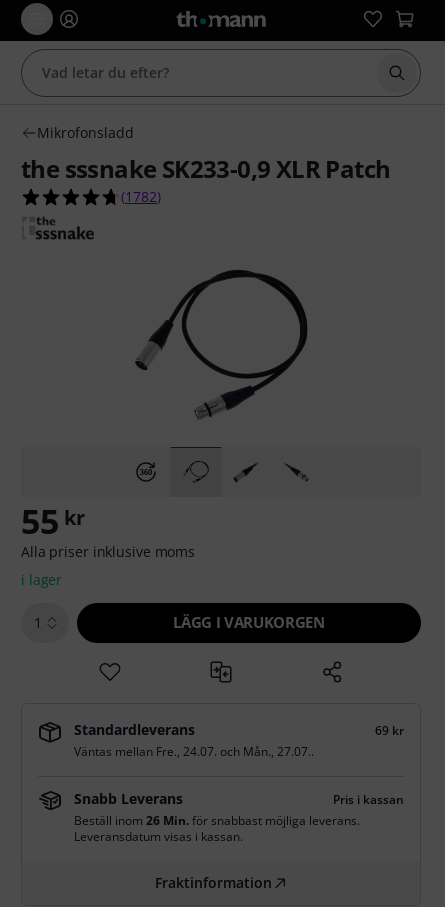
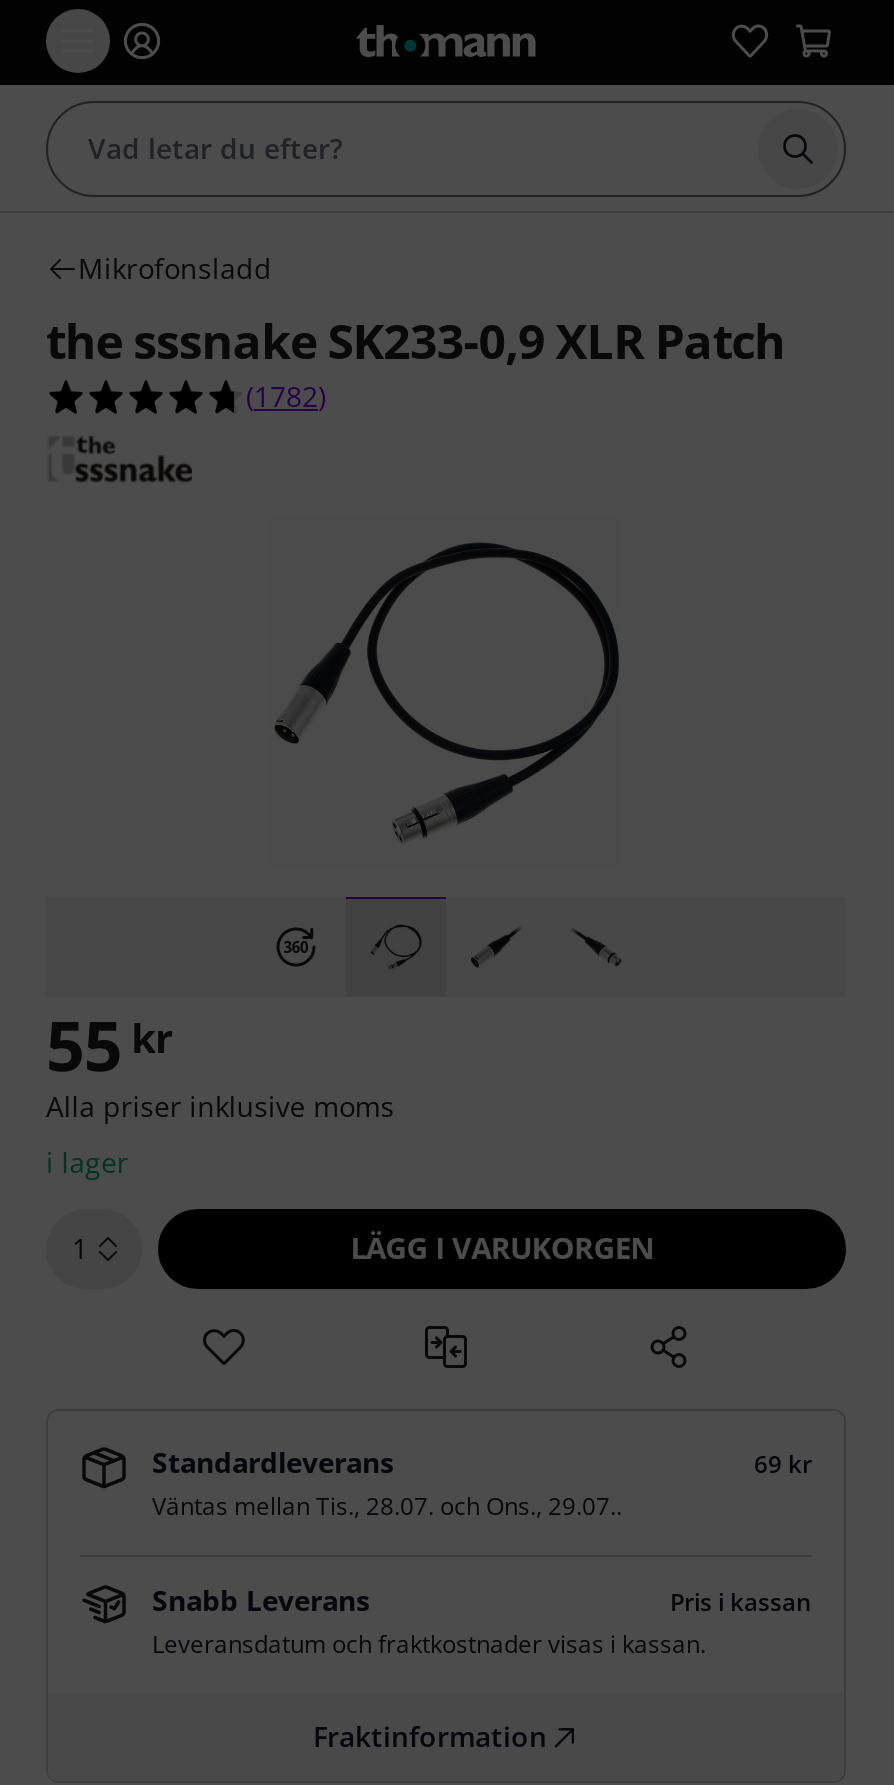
- Väntas mellan Fre., 24.07. och Mån., 27.07..
+ Väntas mellan Tis., 28.07. och Ons., 29.07..

- Beställ inom 26 Min. för snabbast möjliga leverans.
- Leveransdatum visas i kassan.
+ Leveransdatum och fraktkostnader visas i kassan.
